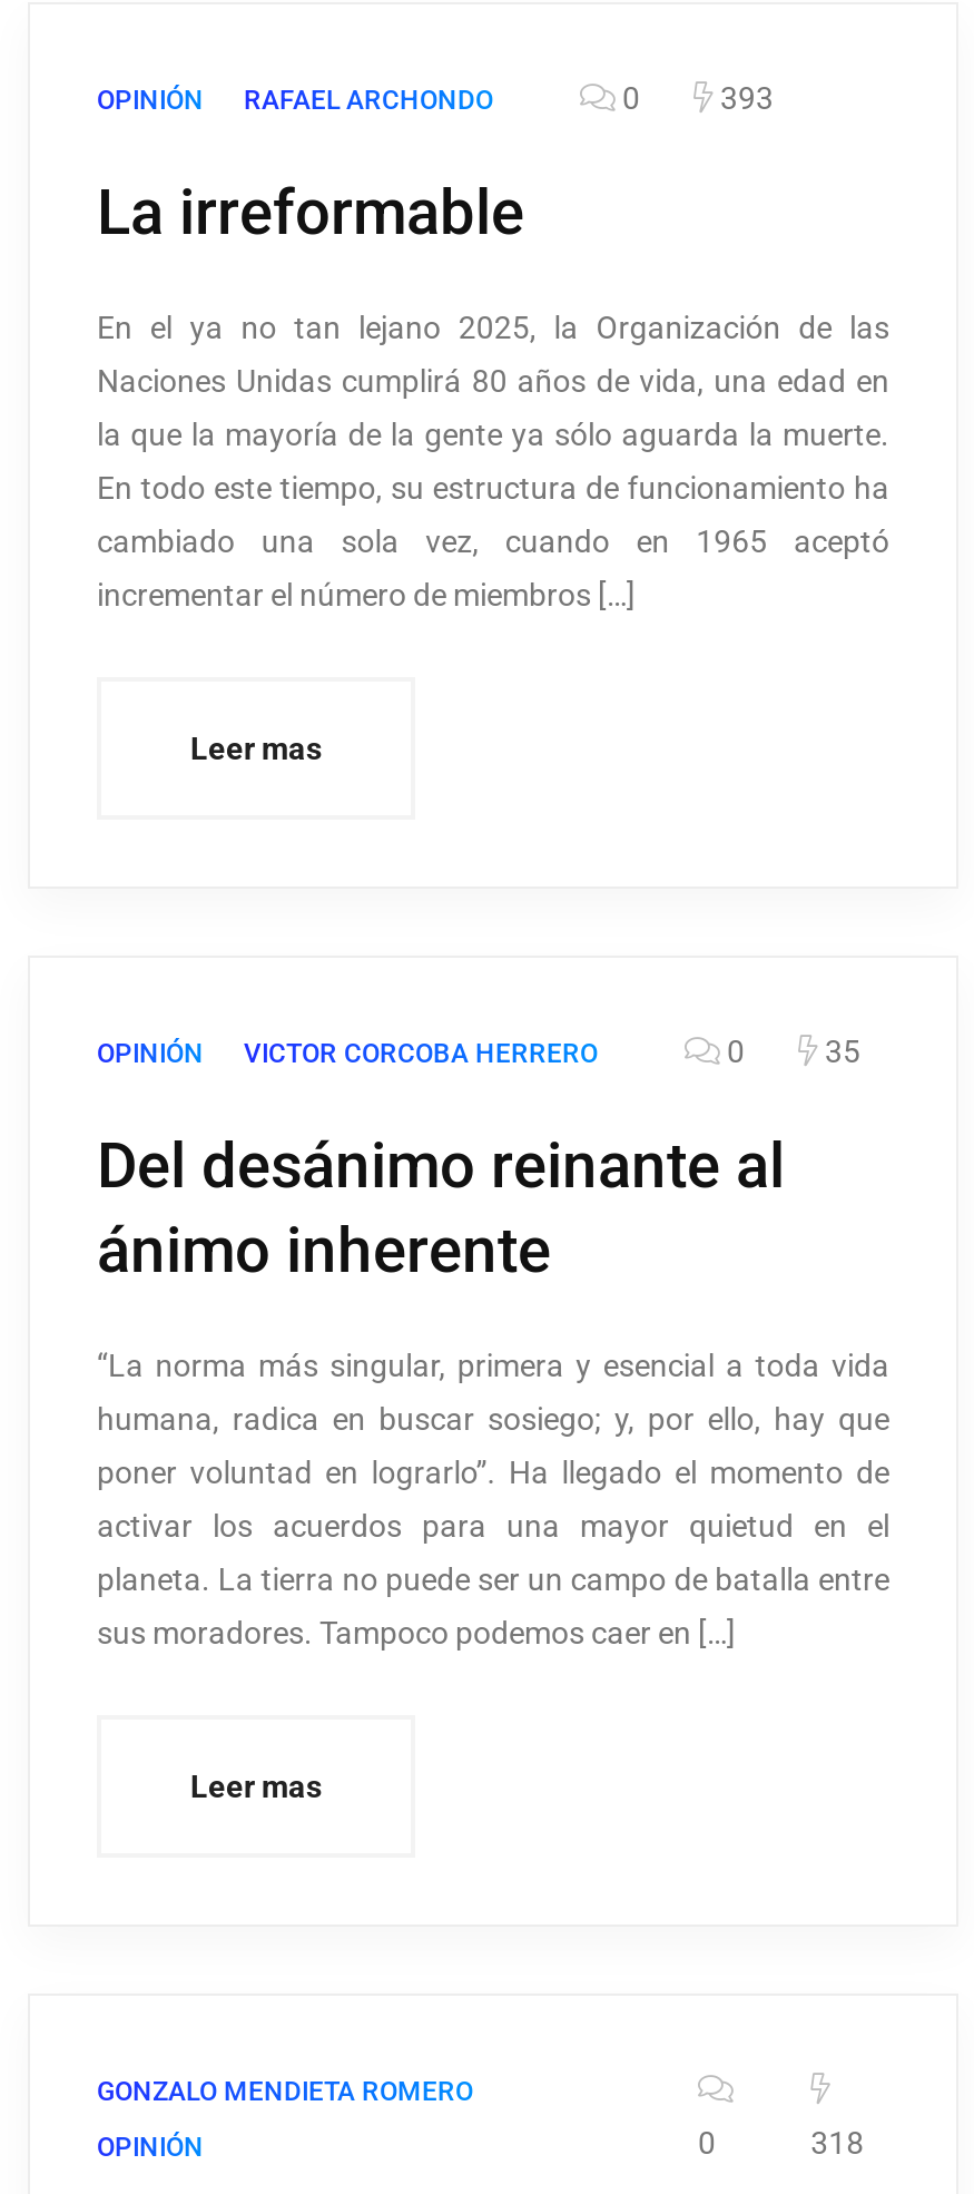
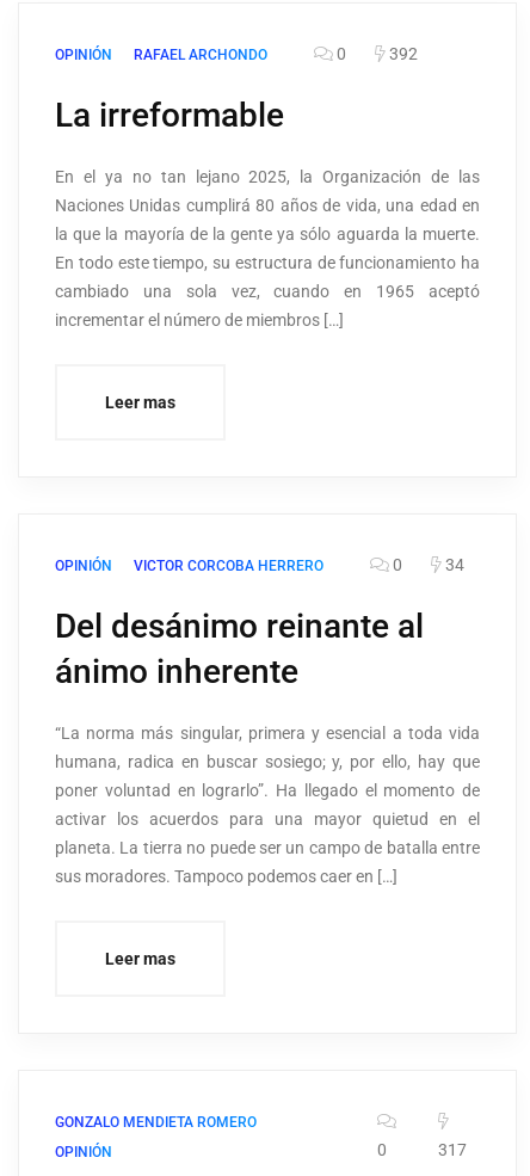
- 393
+ 392

- 35
+ 34

- 318
+ 317
